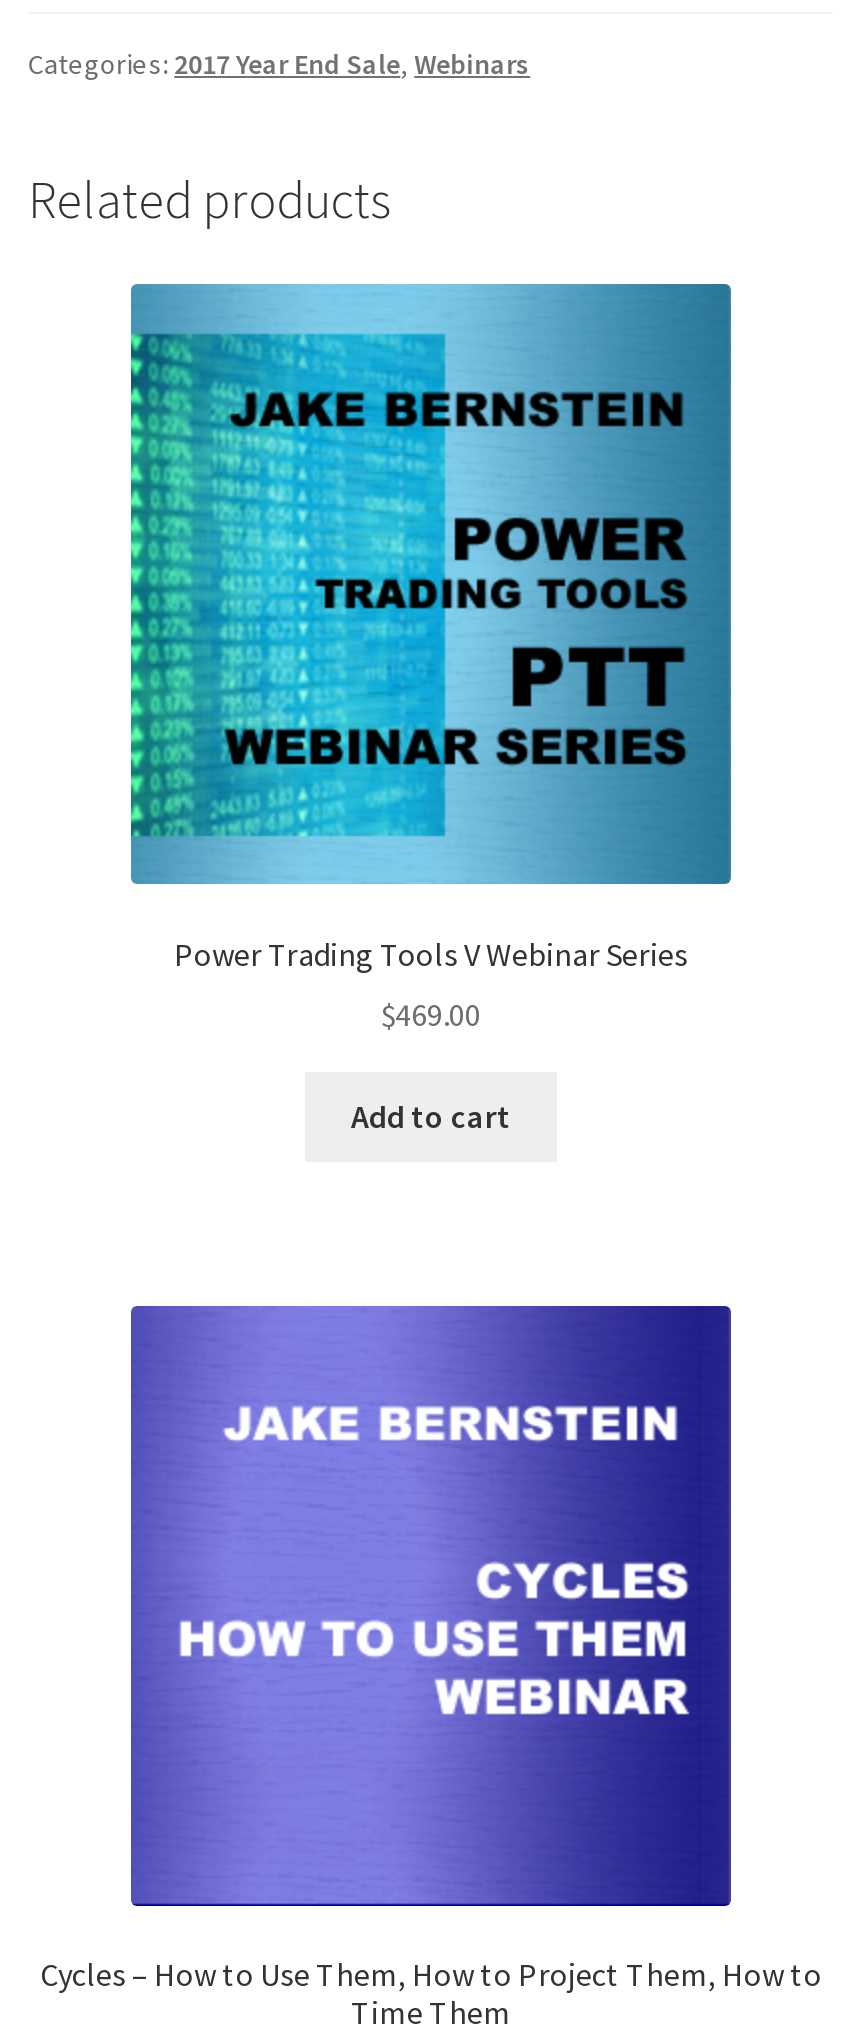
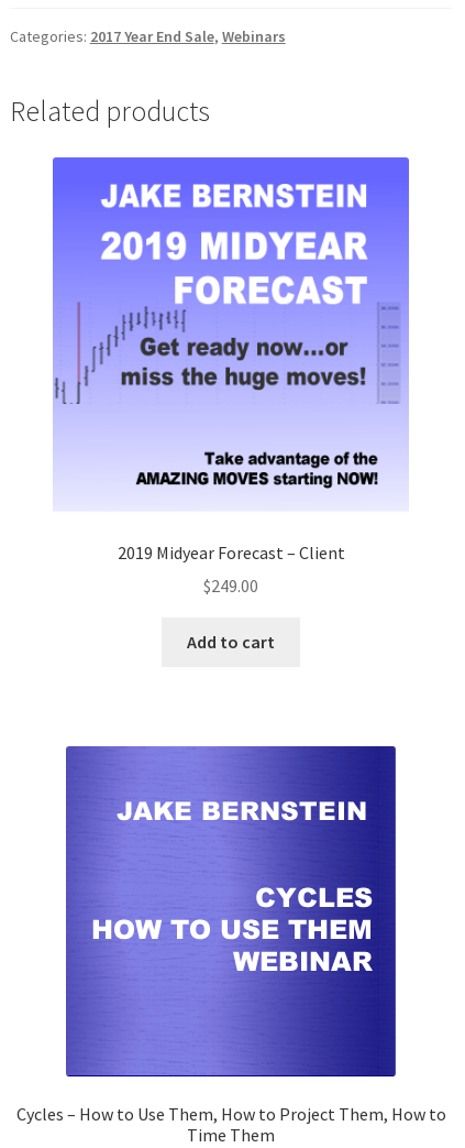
- [image]
- Power Trading Tools V Webinar Series
+ [image]
+ 2019 Midyear Forecast – Client

- $469.00
+ $249.00
